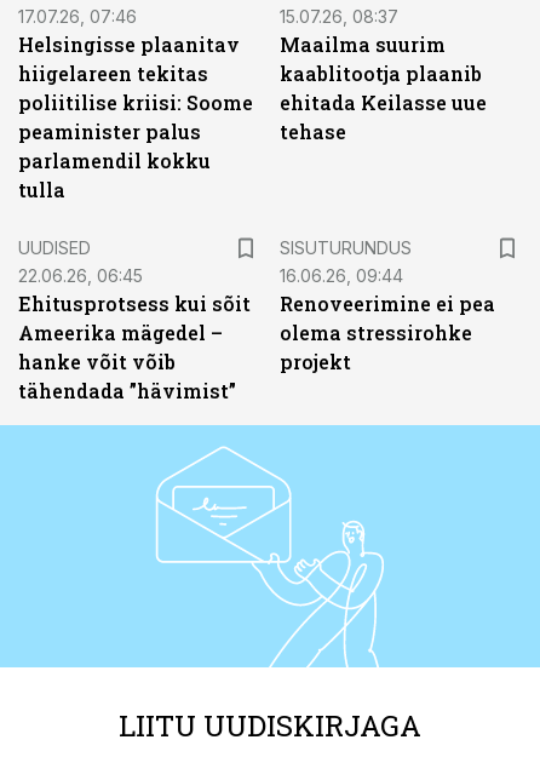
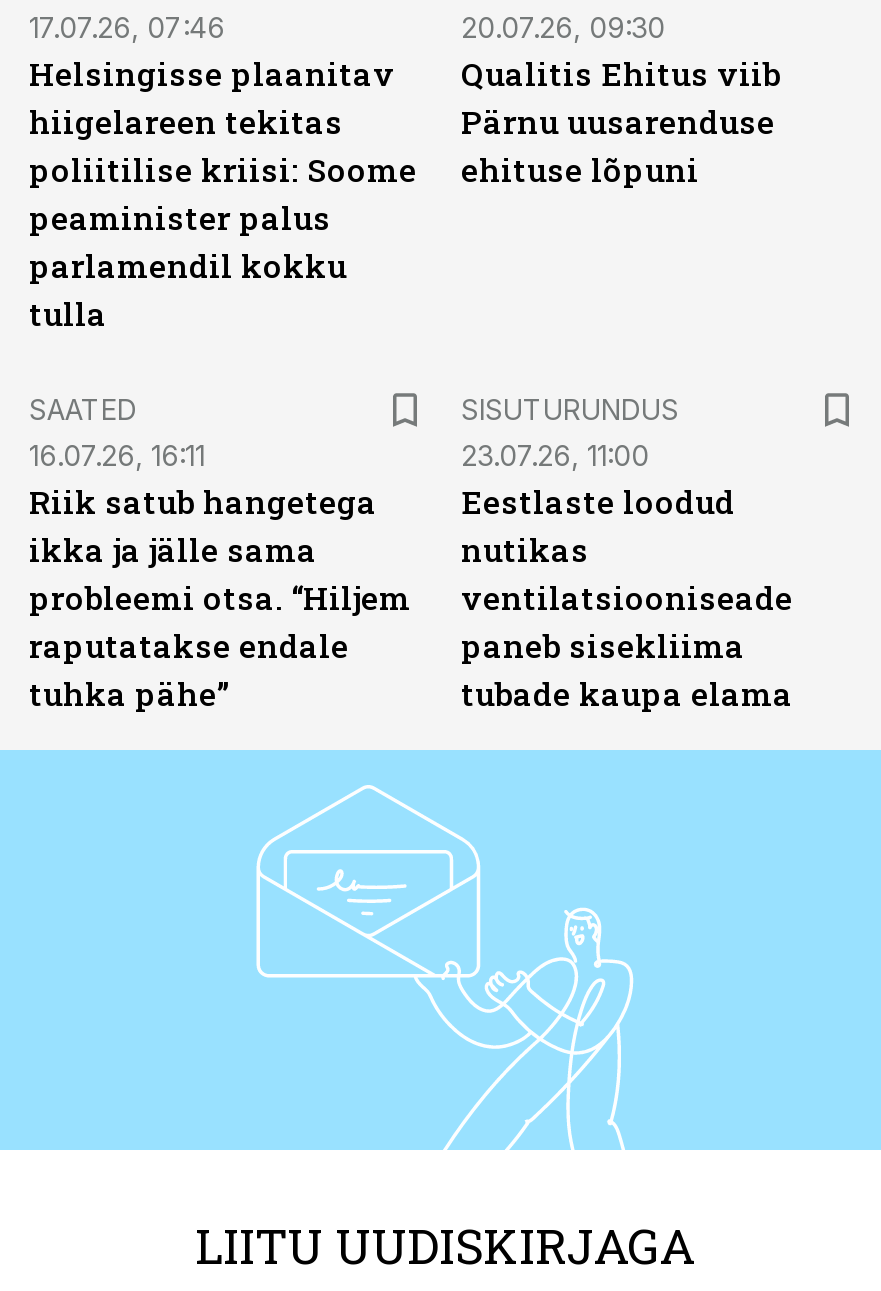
- 15.07.26, 08:37
- Maailma suurim
- kaablitootja plaanib
- ehitada Keilasse uue
- tehase
+ 20.07.26, 09:30
+ Qualitis Ehitus viib
+ Pärnu uusarenduse
+ ehituse lõpuni

- UUDISED
- 22.06.26, 06:45
- Ehitusprotsess kui sõit
- Ameerika mägedel –
- hanke võit võib
- tähendada ”hävimist”
+ SAATED
+ 16.07.26, 16:11
+ Riik satub hangetega
+ ikka ja jälle sama
+ probleemi otsa. “Hiljem
+ raputatakse endale
+ tuhka pähe”

- 16.06.26, 09:44
- Renoveerimine ei pea
- olema stressirohke
- projekt
+ 23.07.26, 11:00
+ Eestlaste loodud
+ nutikas
+ ventilatsiooniseade
+ paneb sisekliima
+ tubade kaupa elama
